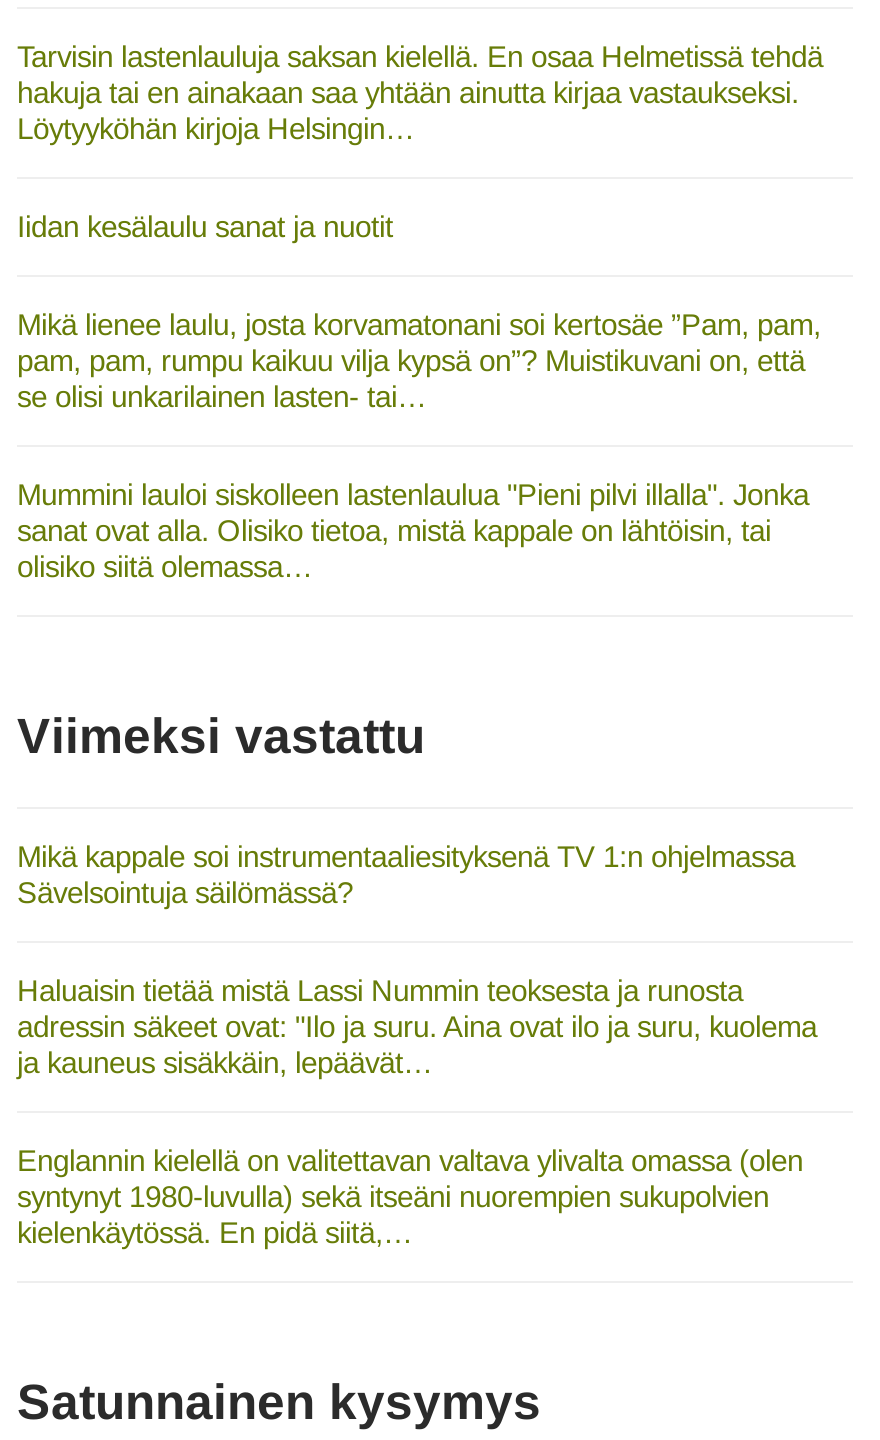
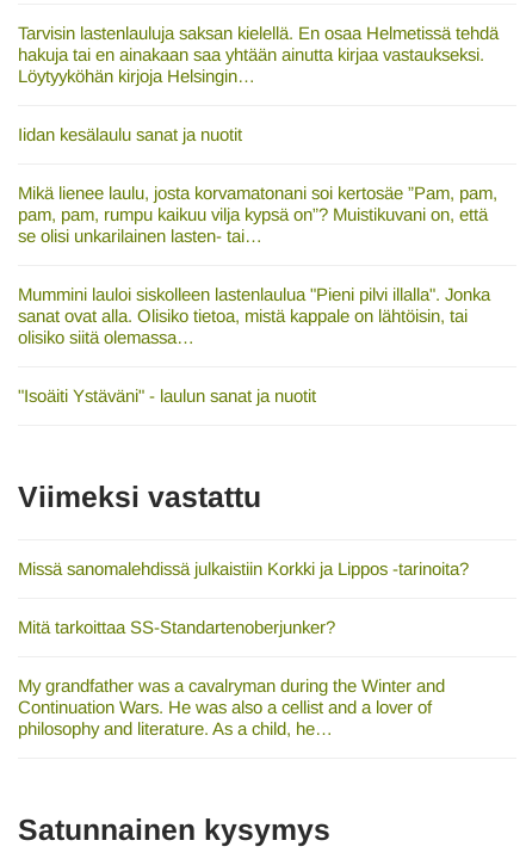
+ "Isoäiti Ystäväni" - laulun sanat ja nuotit

moved down: Viimeksi vastattu

- Mikä kappale soi instrumentaaliesityksenä TV 1:n ohjelmassa
- Sävelsointuja säilömässä?
+ Missä sanomalehdissä julkaistiin Korkki ja Lippos -tarinoita?

- Haluaisin tietää mistä Lassi Nummin teoksesta ja runosta
- adressin säkeet ovat: "Ilo ja suru. Aina ovat ilo ja suru, kuolema
- ja kauneus sisäkkäin, lepäävät…
+ Mitä tarkoittaa SS-Standartenoberjunker?

- Englannin kielellä on valitettavan valtava ylivalta omassa (olen
- syntynyt 1980-luvulla) sekä itseäni nuorempien sukupolvien
- kielenkäytössä. En pidä siitä,…
+ My grandfather was a cavalryman during the Winter and
+ Continuation Wars. He was also a cellist and a lover of
+ philosophy and literature. As a child, he…
